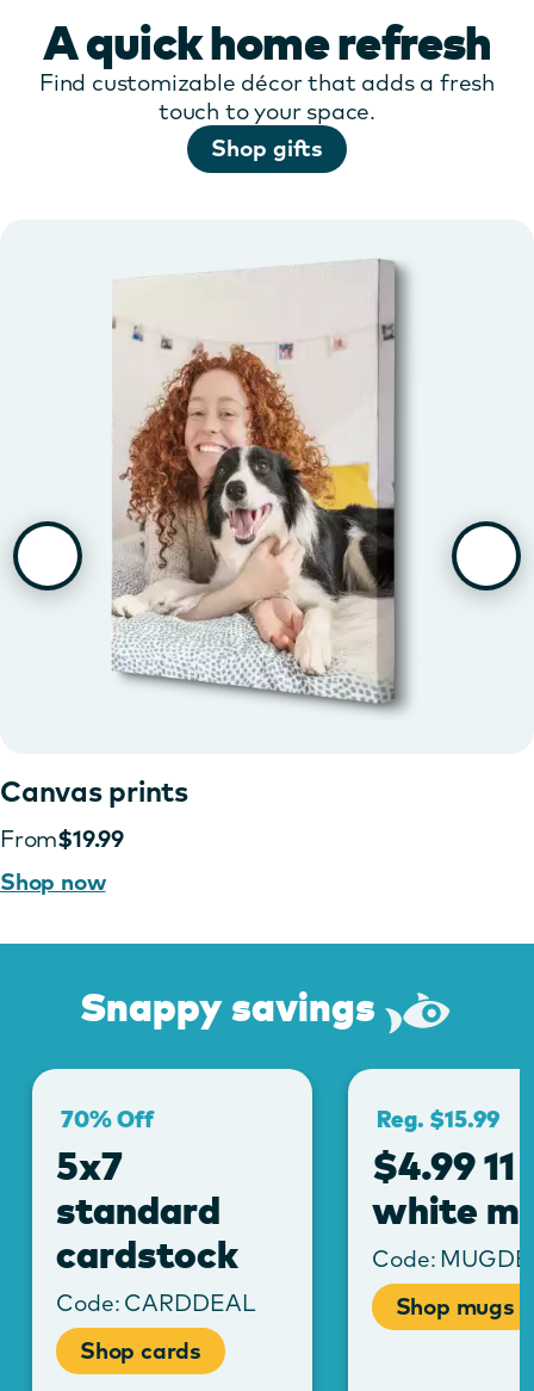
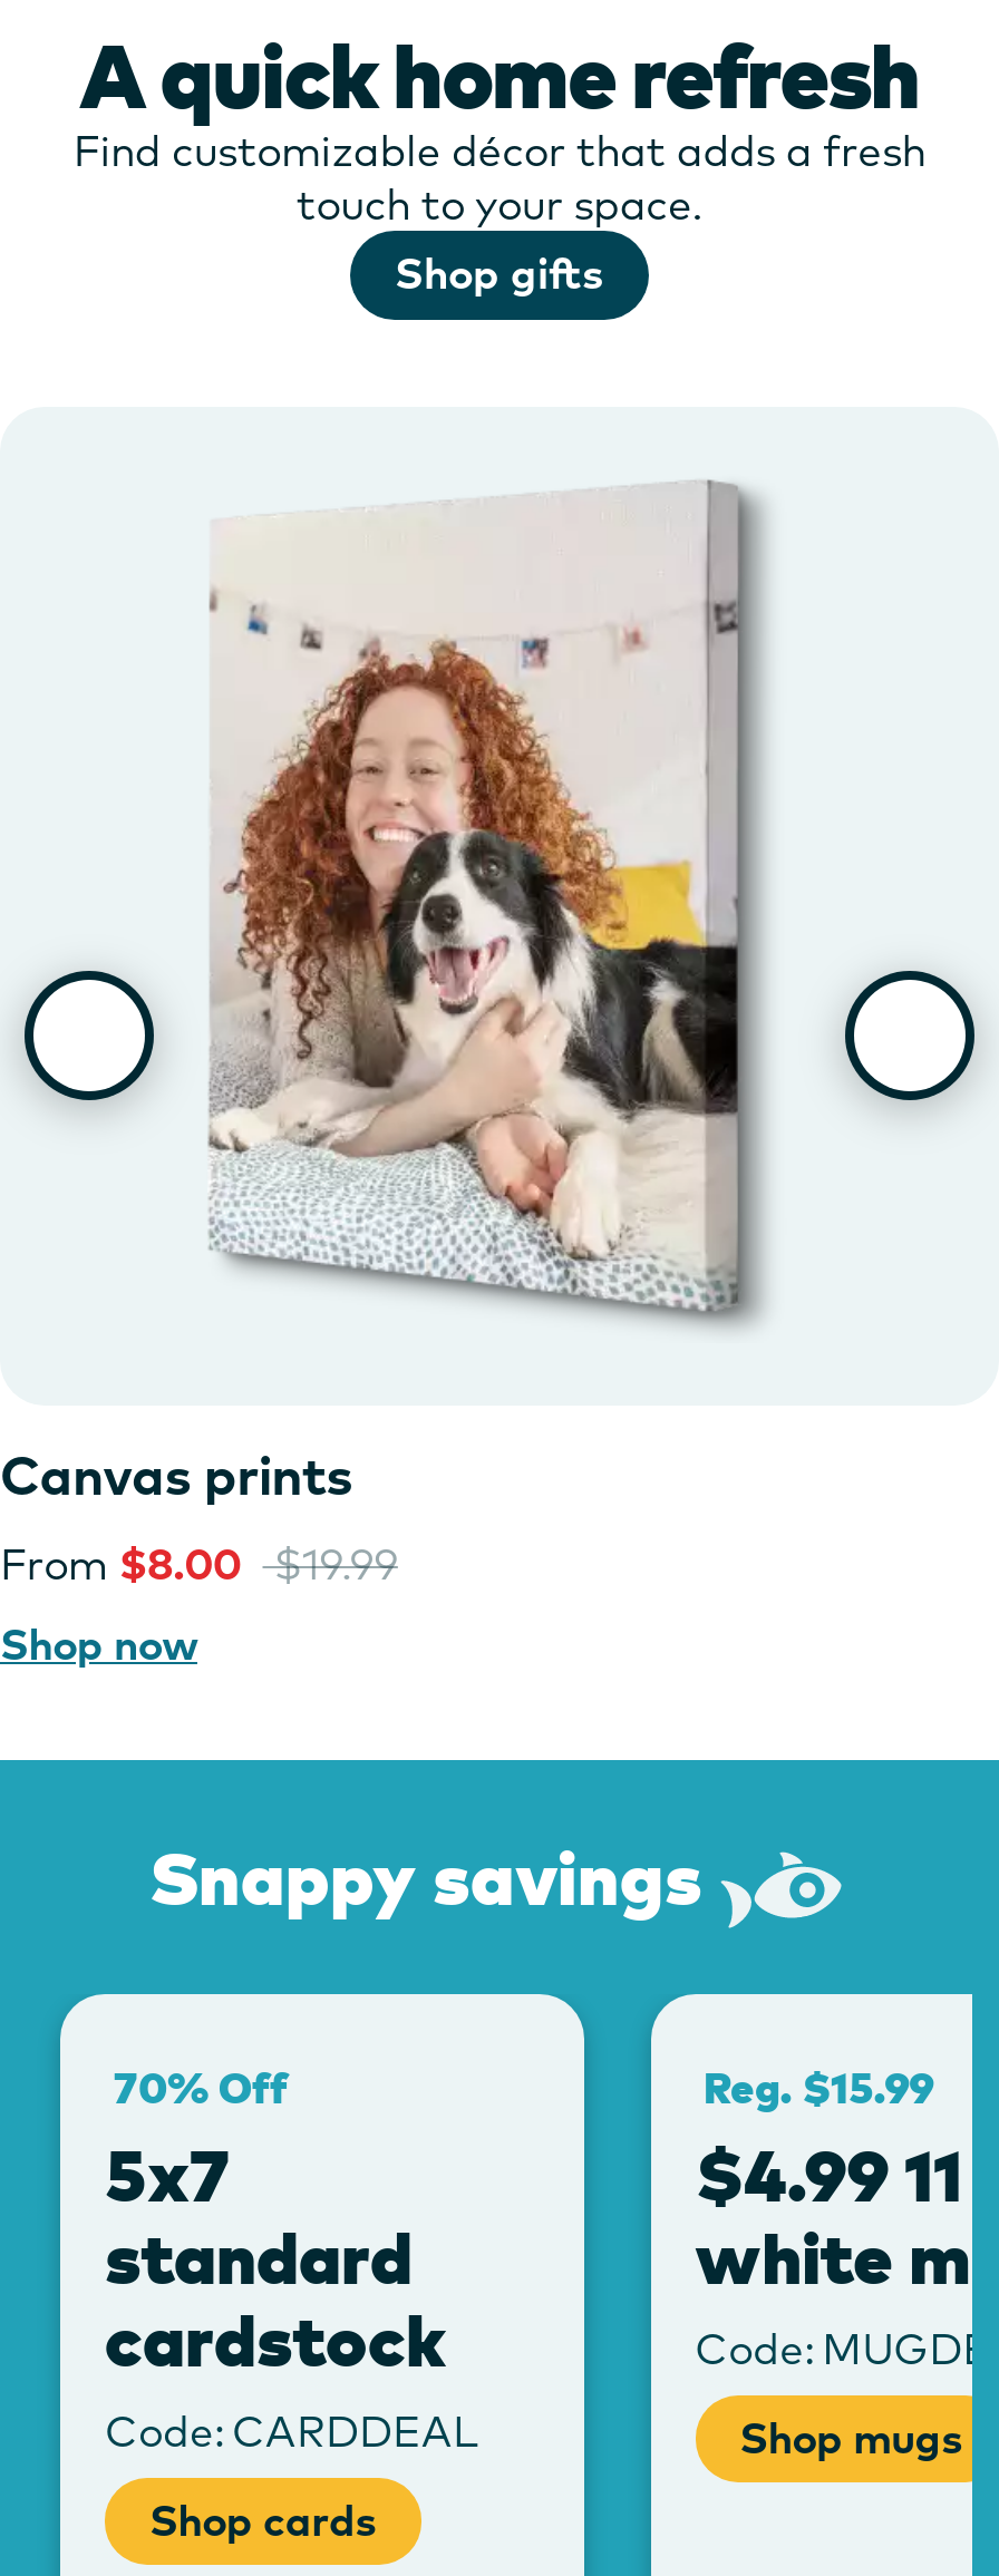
- From$19.99
+ From $8.00 $19.99
